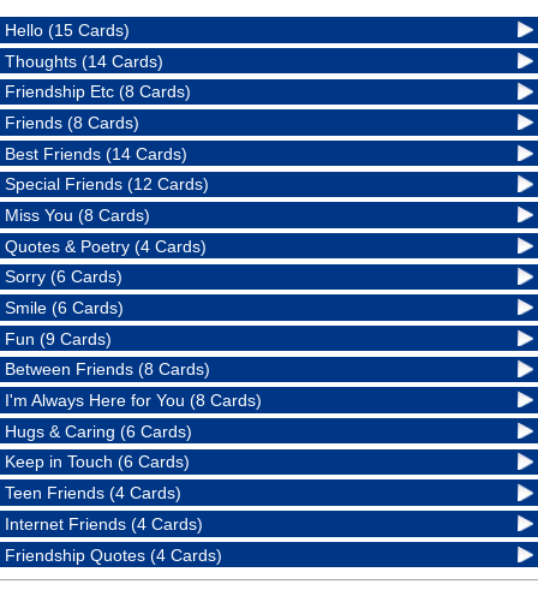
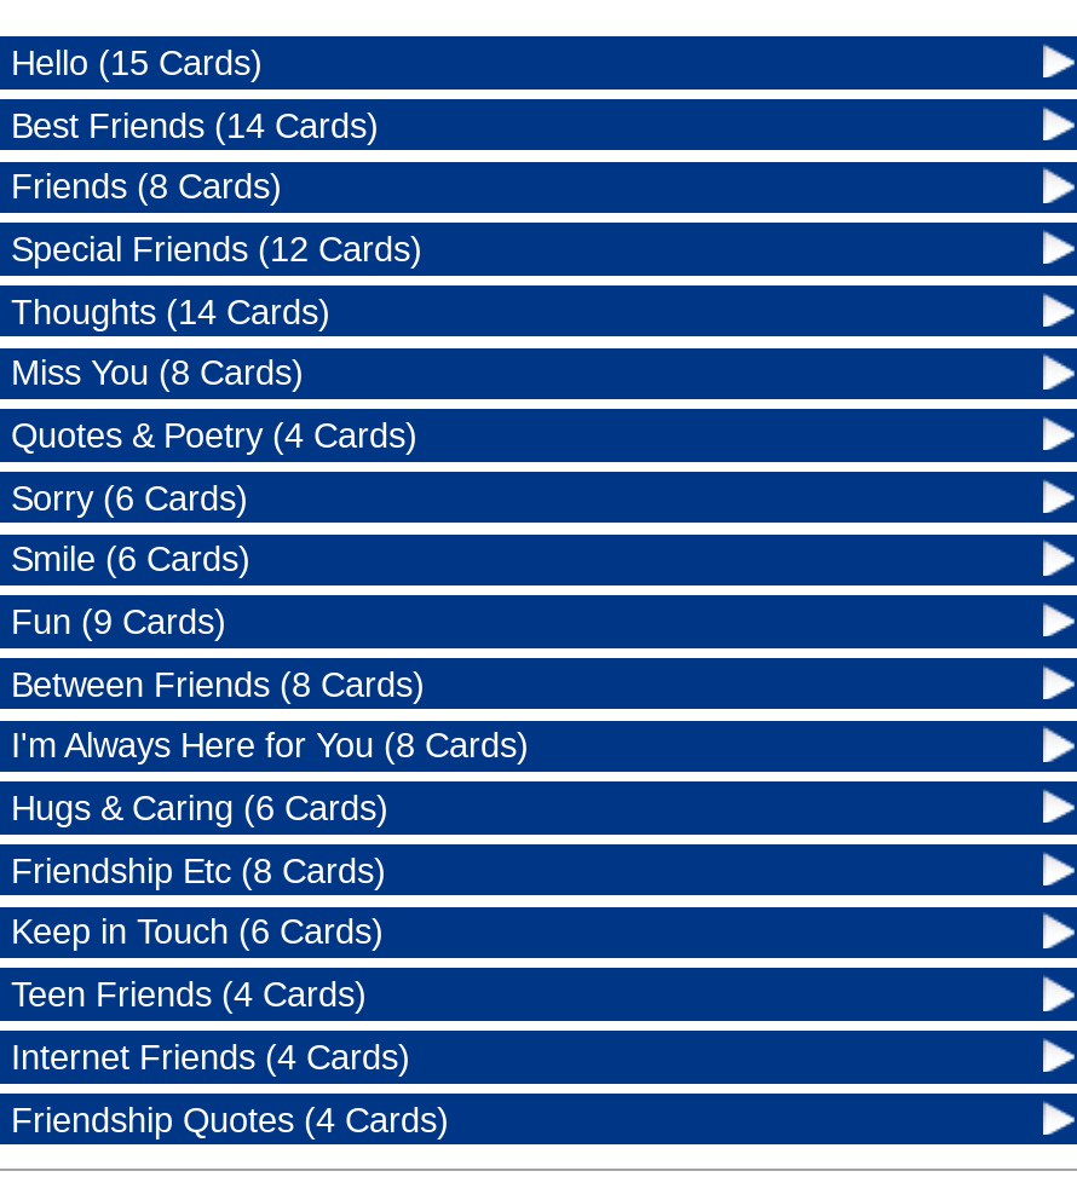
moved down: Thoughts (14 Cards)

moved down: Friendship Etc (8 Cards)

moved up: Friends (8 Cards) | Best Friends (14 Cards) | Special Friends (12 Cards)

moved up: Miss You (8 Cards) | Quotes & Poetry (4 Cards) | Sorry (6 Cards) | Smile (6 Cards) | Fun (9 Cards) | Between Friends (8 Cards) | I'm Always Here for You (8 Cards) | Hugs & Caring (6 Cards)
